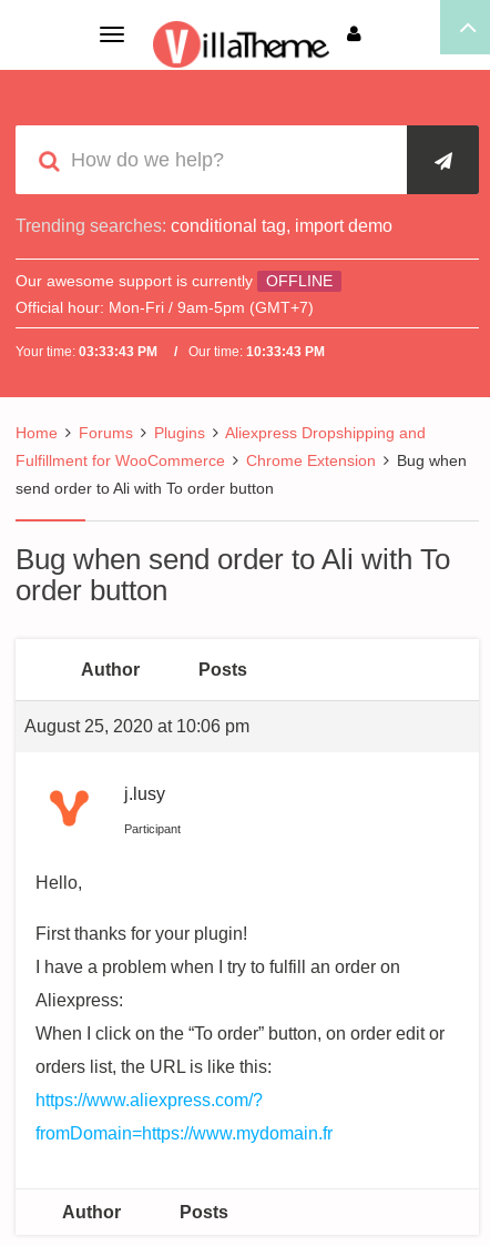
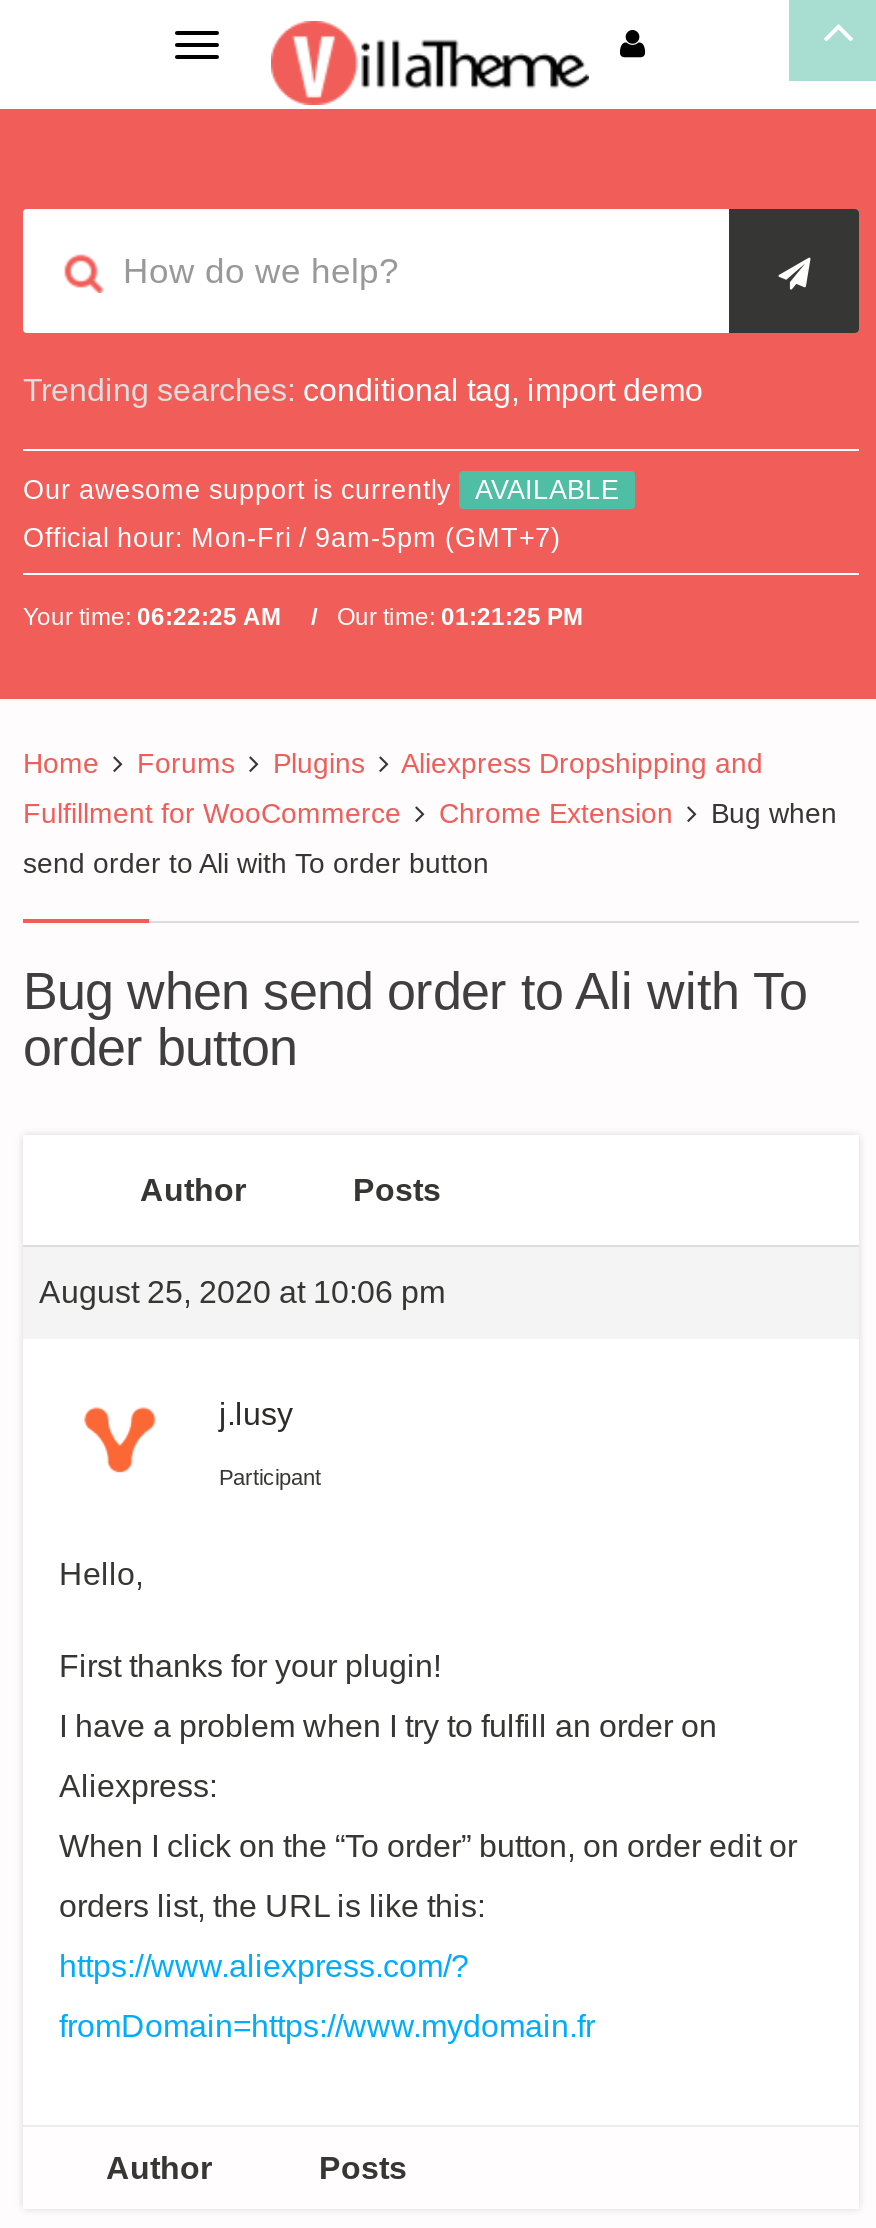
- Our awesome support is currently OFFLINE
+ Our awesome support is currently AVAILABLE

- Your time: 03:33:43 PM
+ Your time: 06:22:25 AM

- Our time: 10:33:43 PM
+ Our time: 01:21:25 PM
